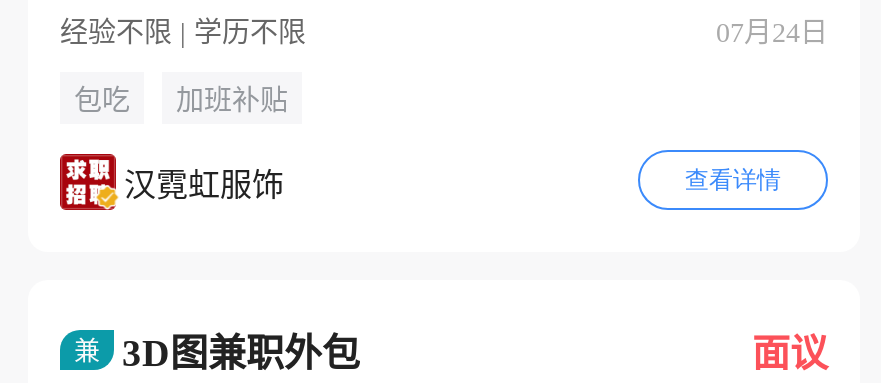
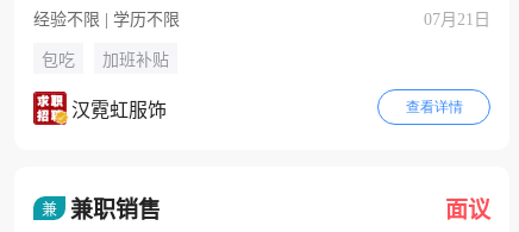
- 07月24日
+ 07月21日

- 3D图兼职外包
+ 兼职销售
